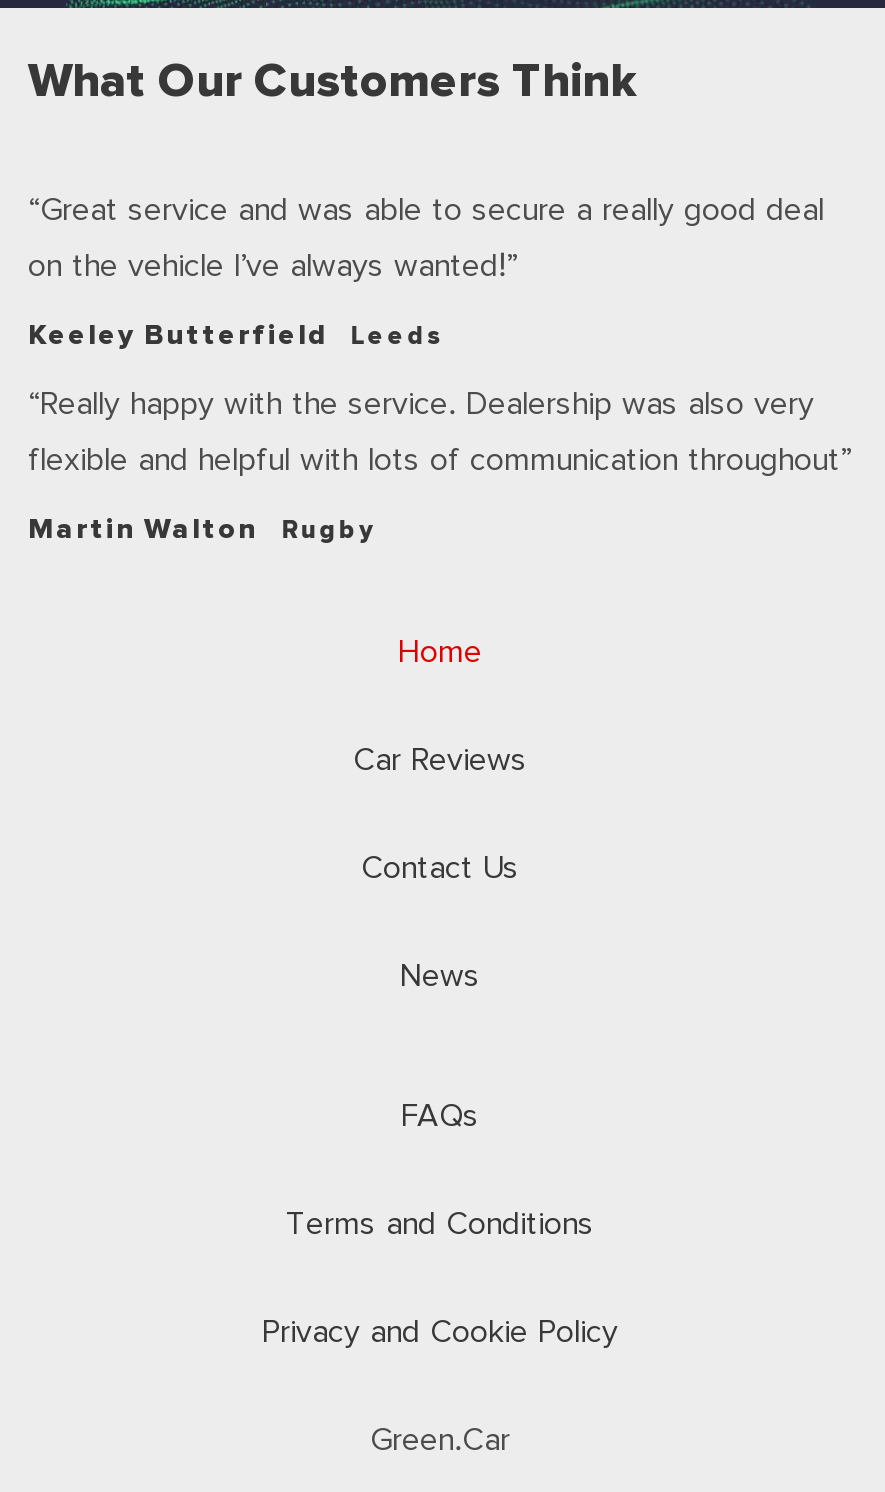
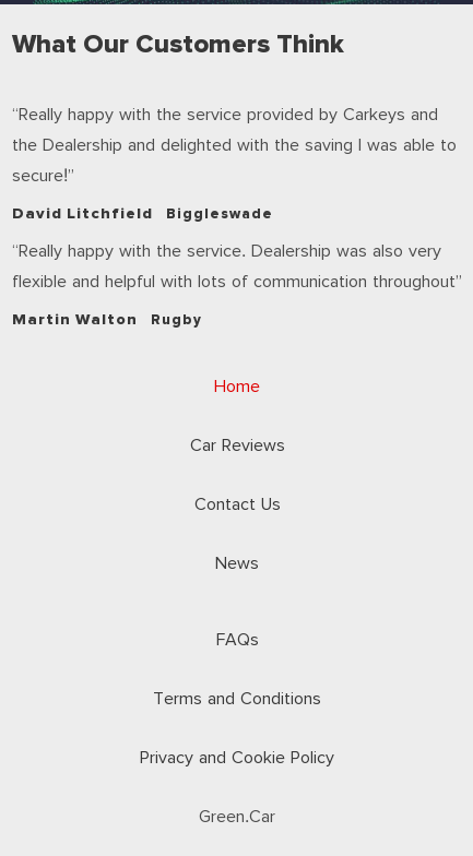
- Great service and was able to secure a really good deal
- on the vehicle I’ve always wanted!
- Keeley Butterfield
- Leeds
+ Really happy with the service provided by Carkeys and
+ the Dealership and delighted with the saving I was able to
+ secure!
+ David Litchfield
+ Biggleswade
